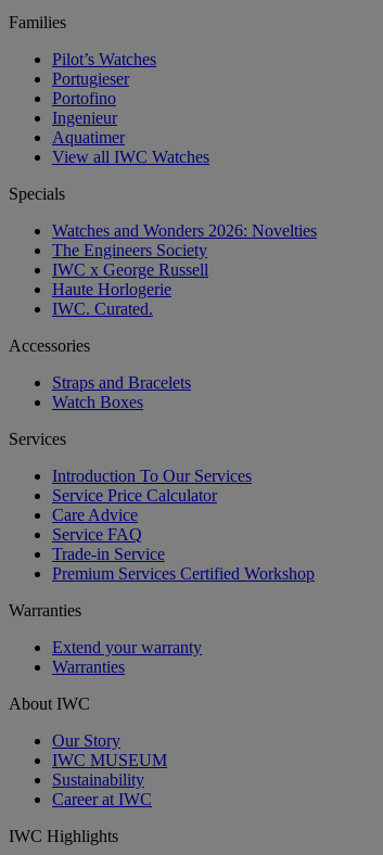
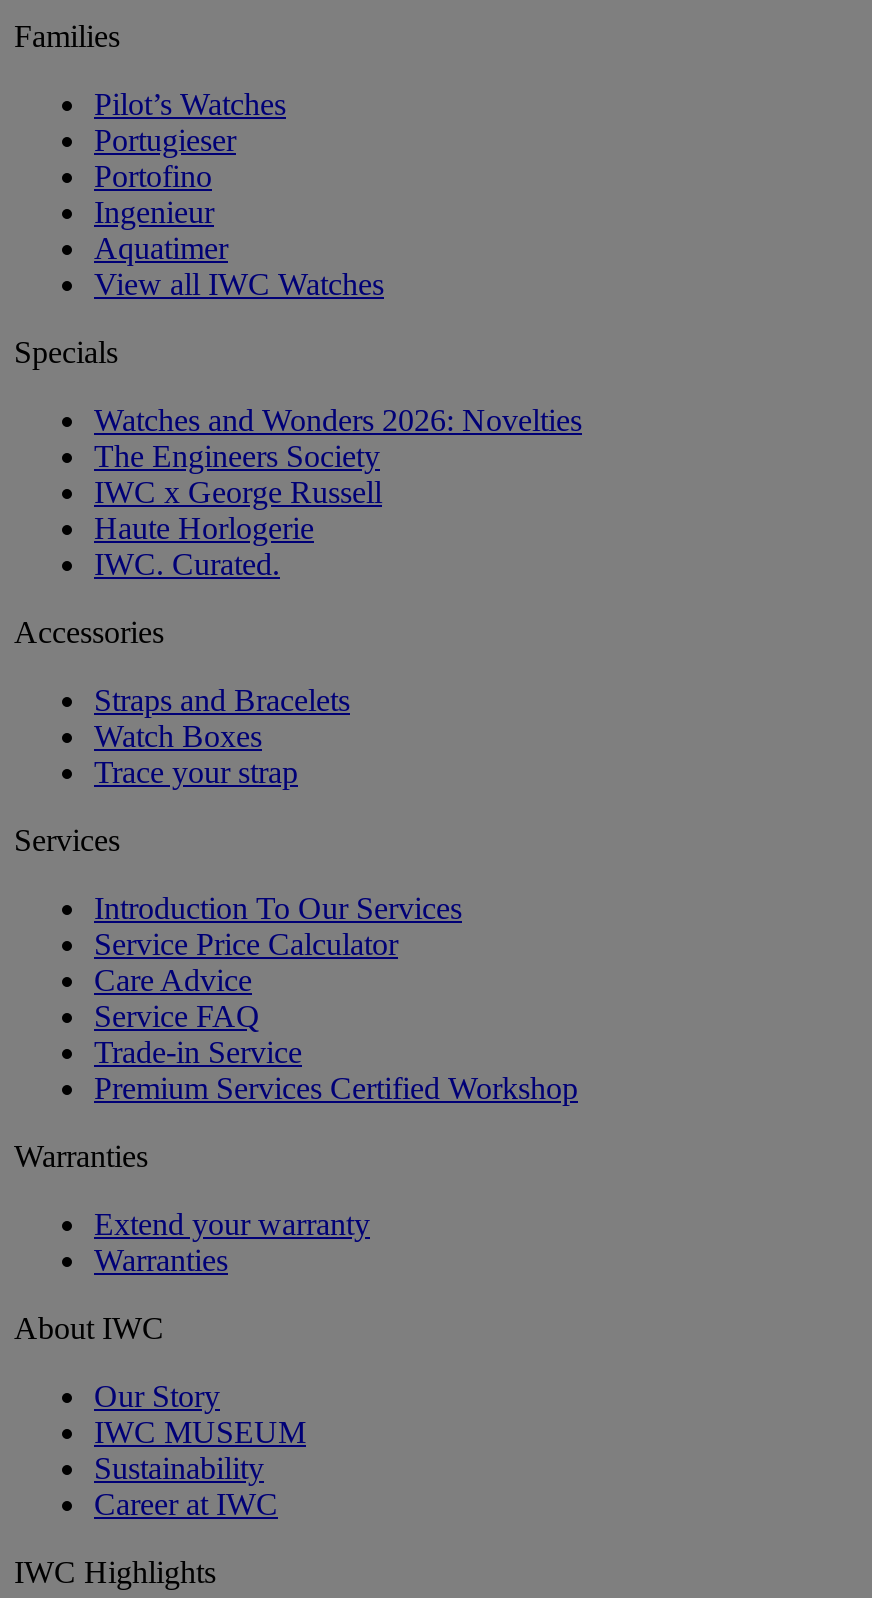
+ Trace your strap
